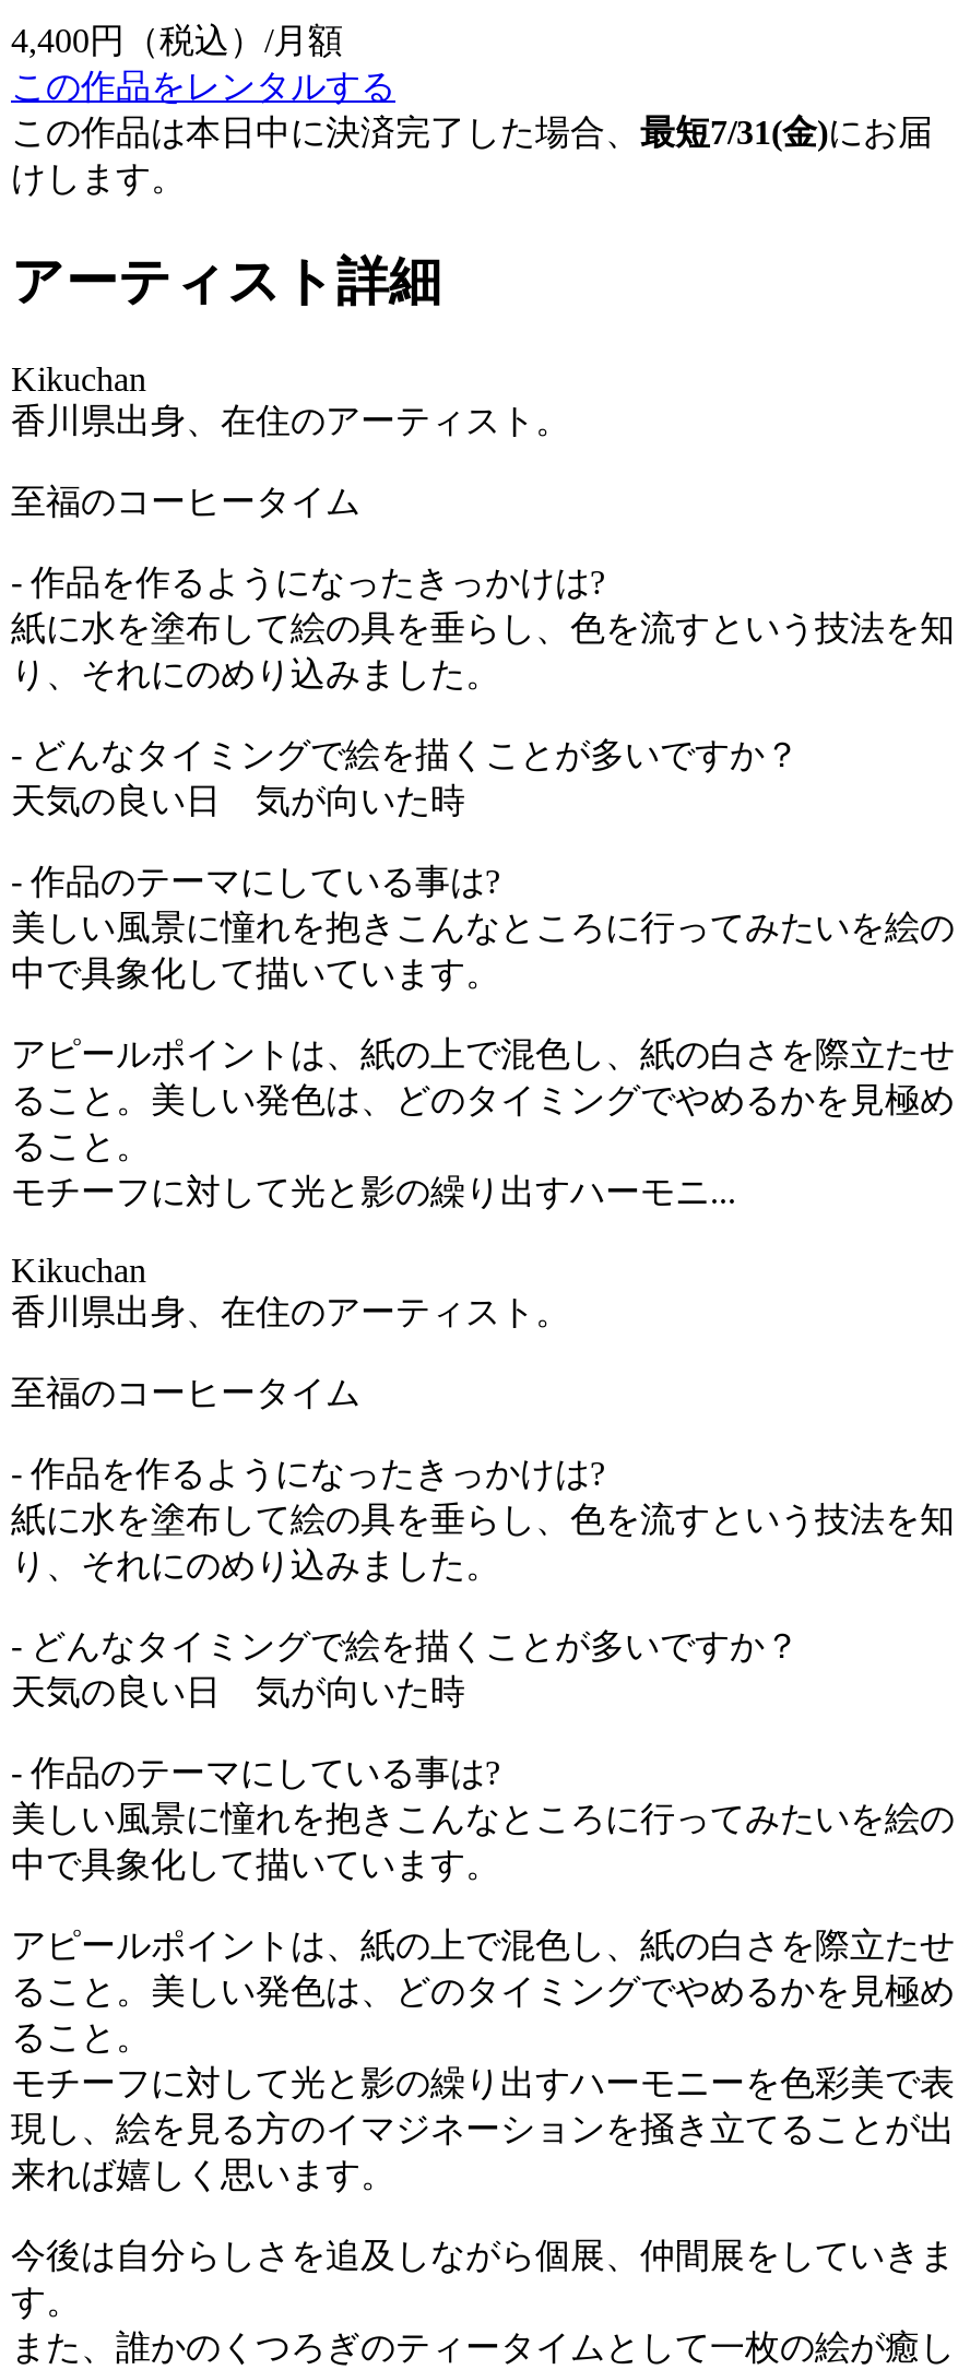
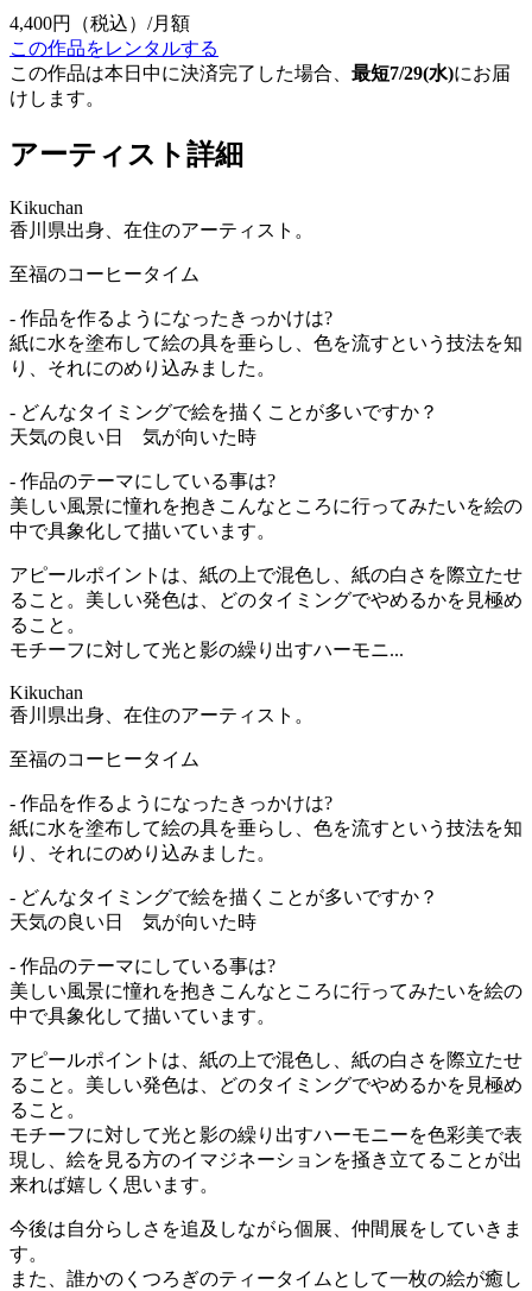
- この作品は本日中に決済完了した場合、最短7/31(金)にお届
+ この作品は本日中に決済完了した場合、最短7/29(水)にお届
